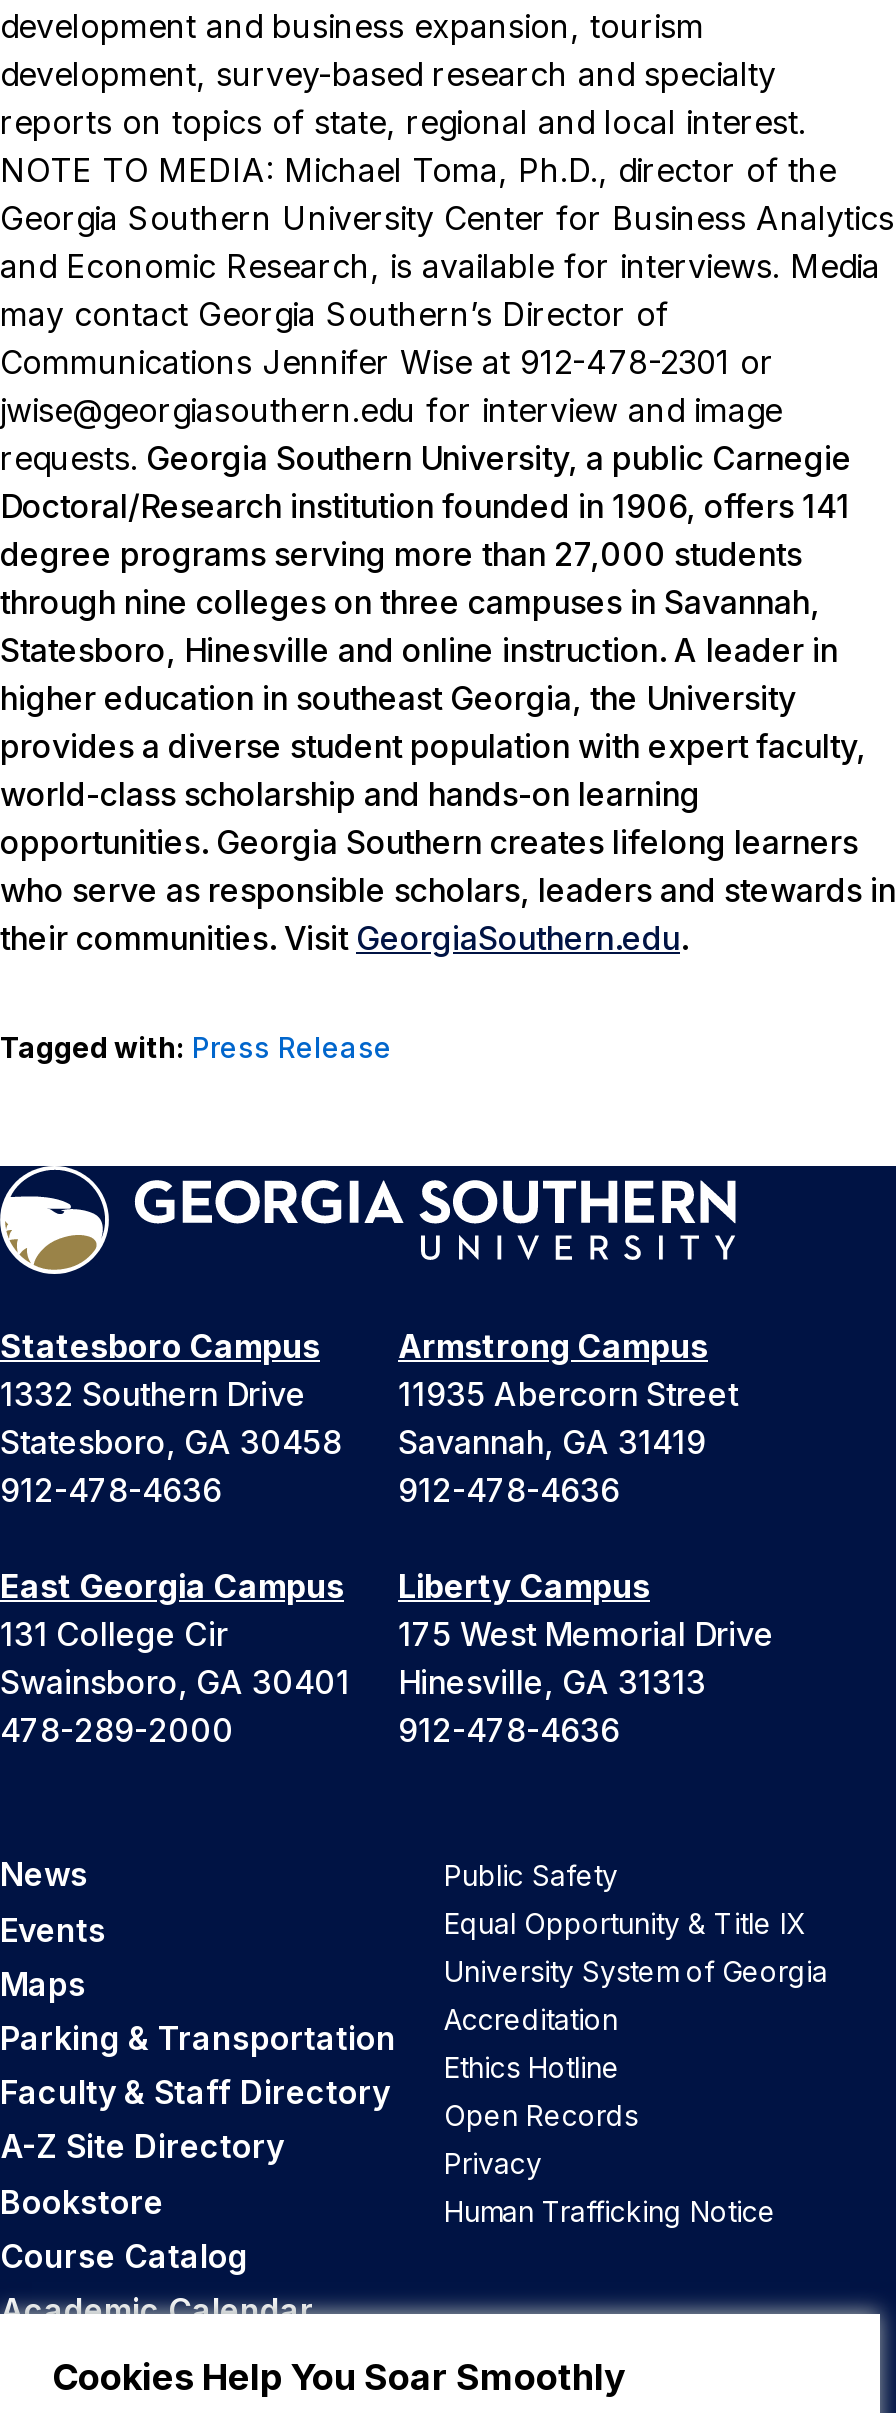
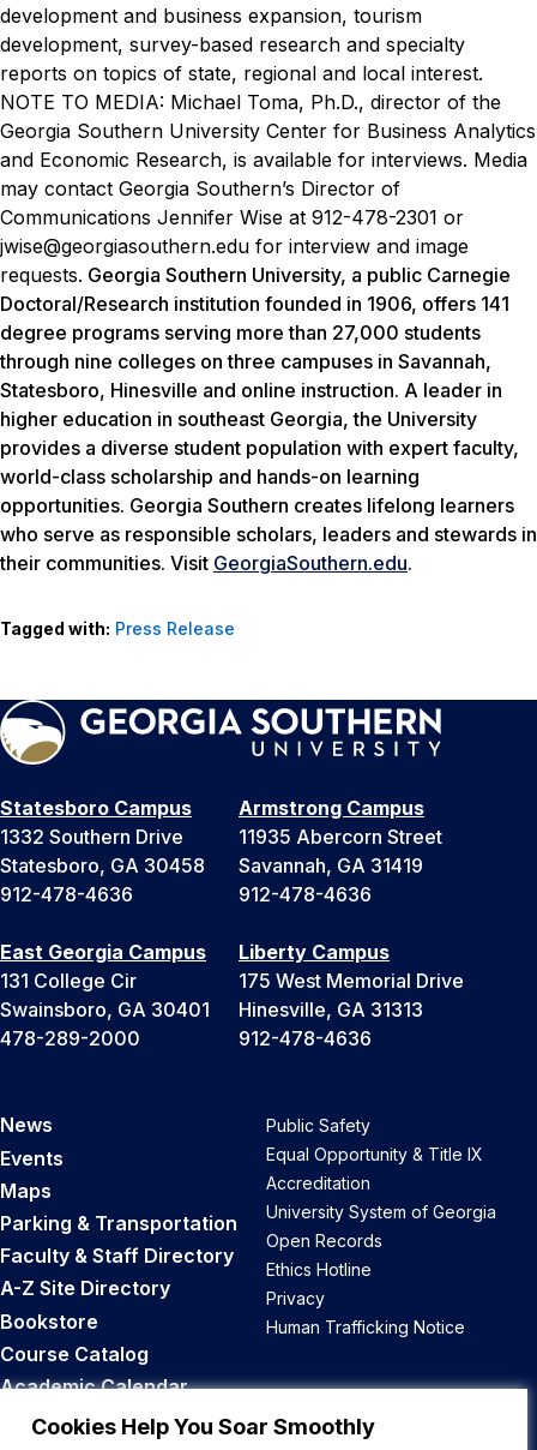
moved down: University System of Georgia

moved up: Accreditation

moved down: Ethics Hotline

moved up: Open Records
